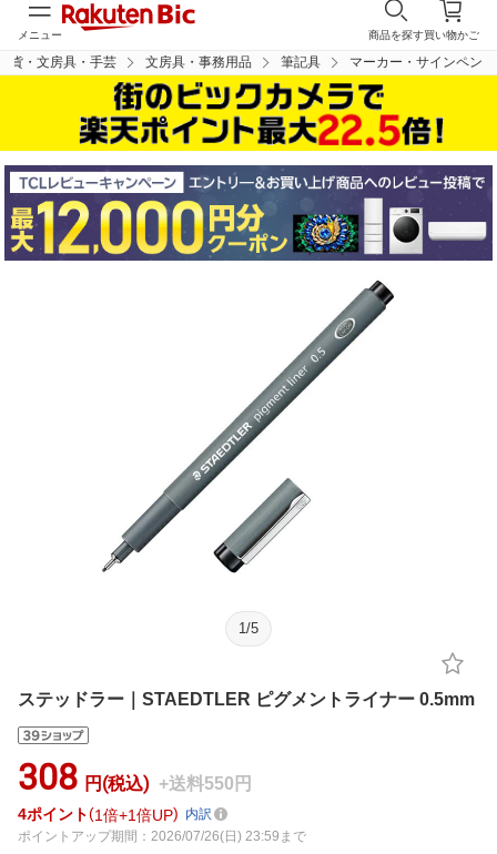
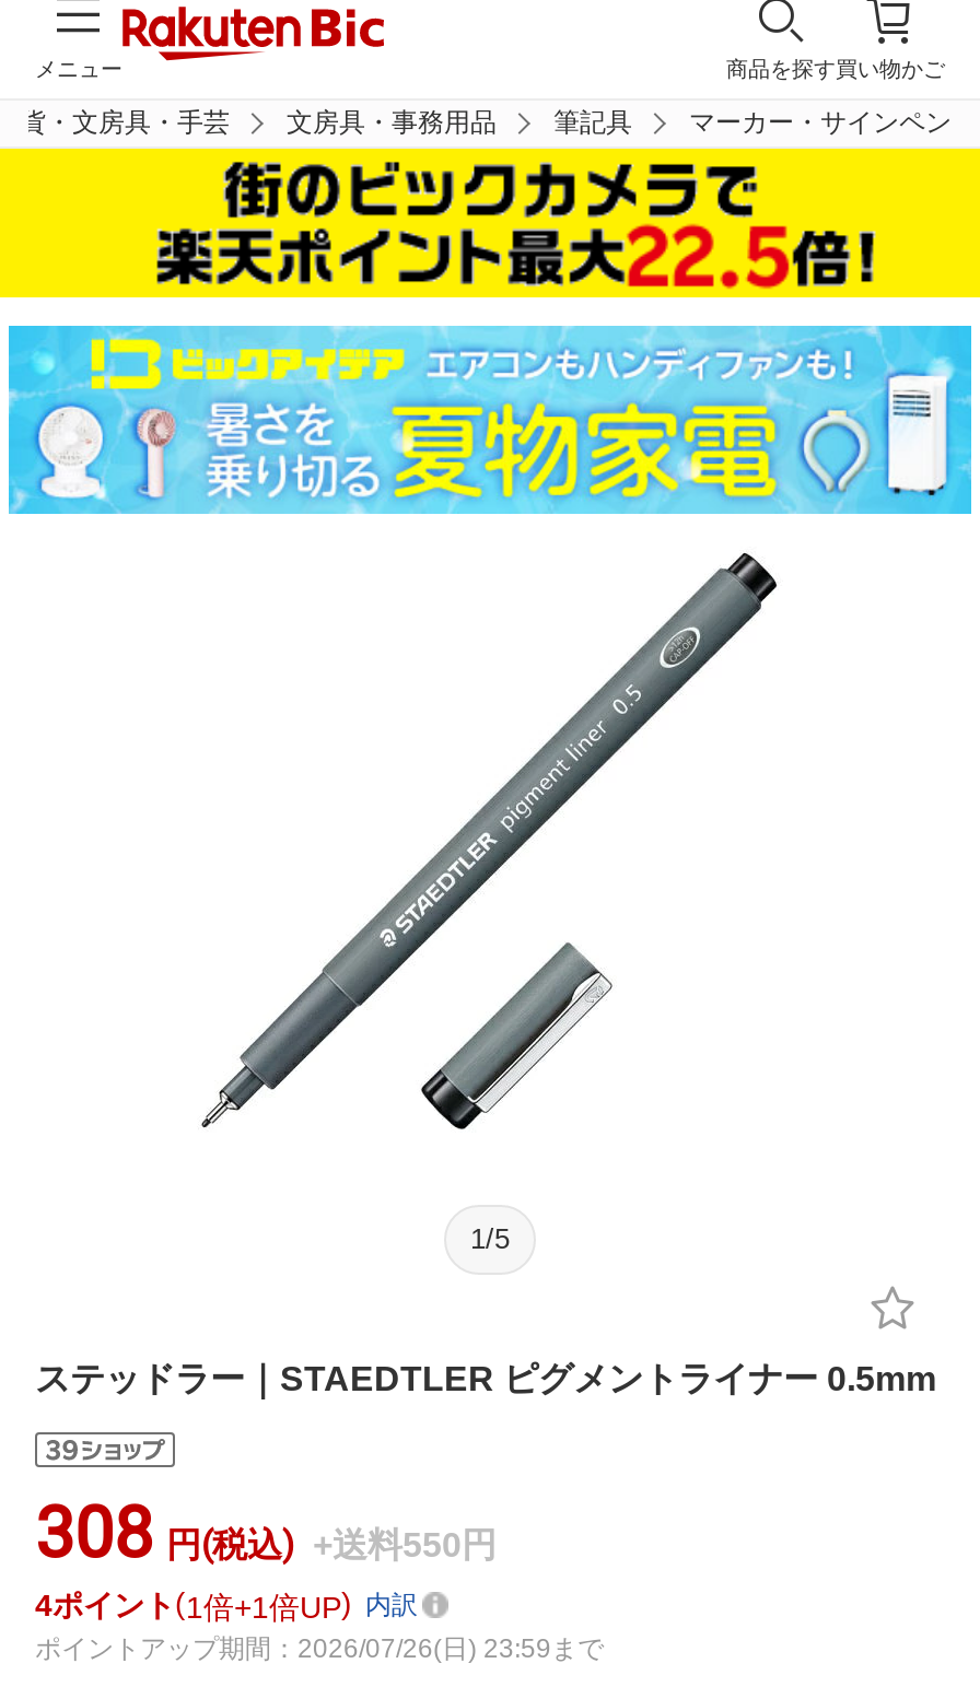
- [image]
+ [image]
